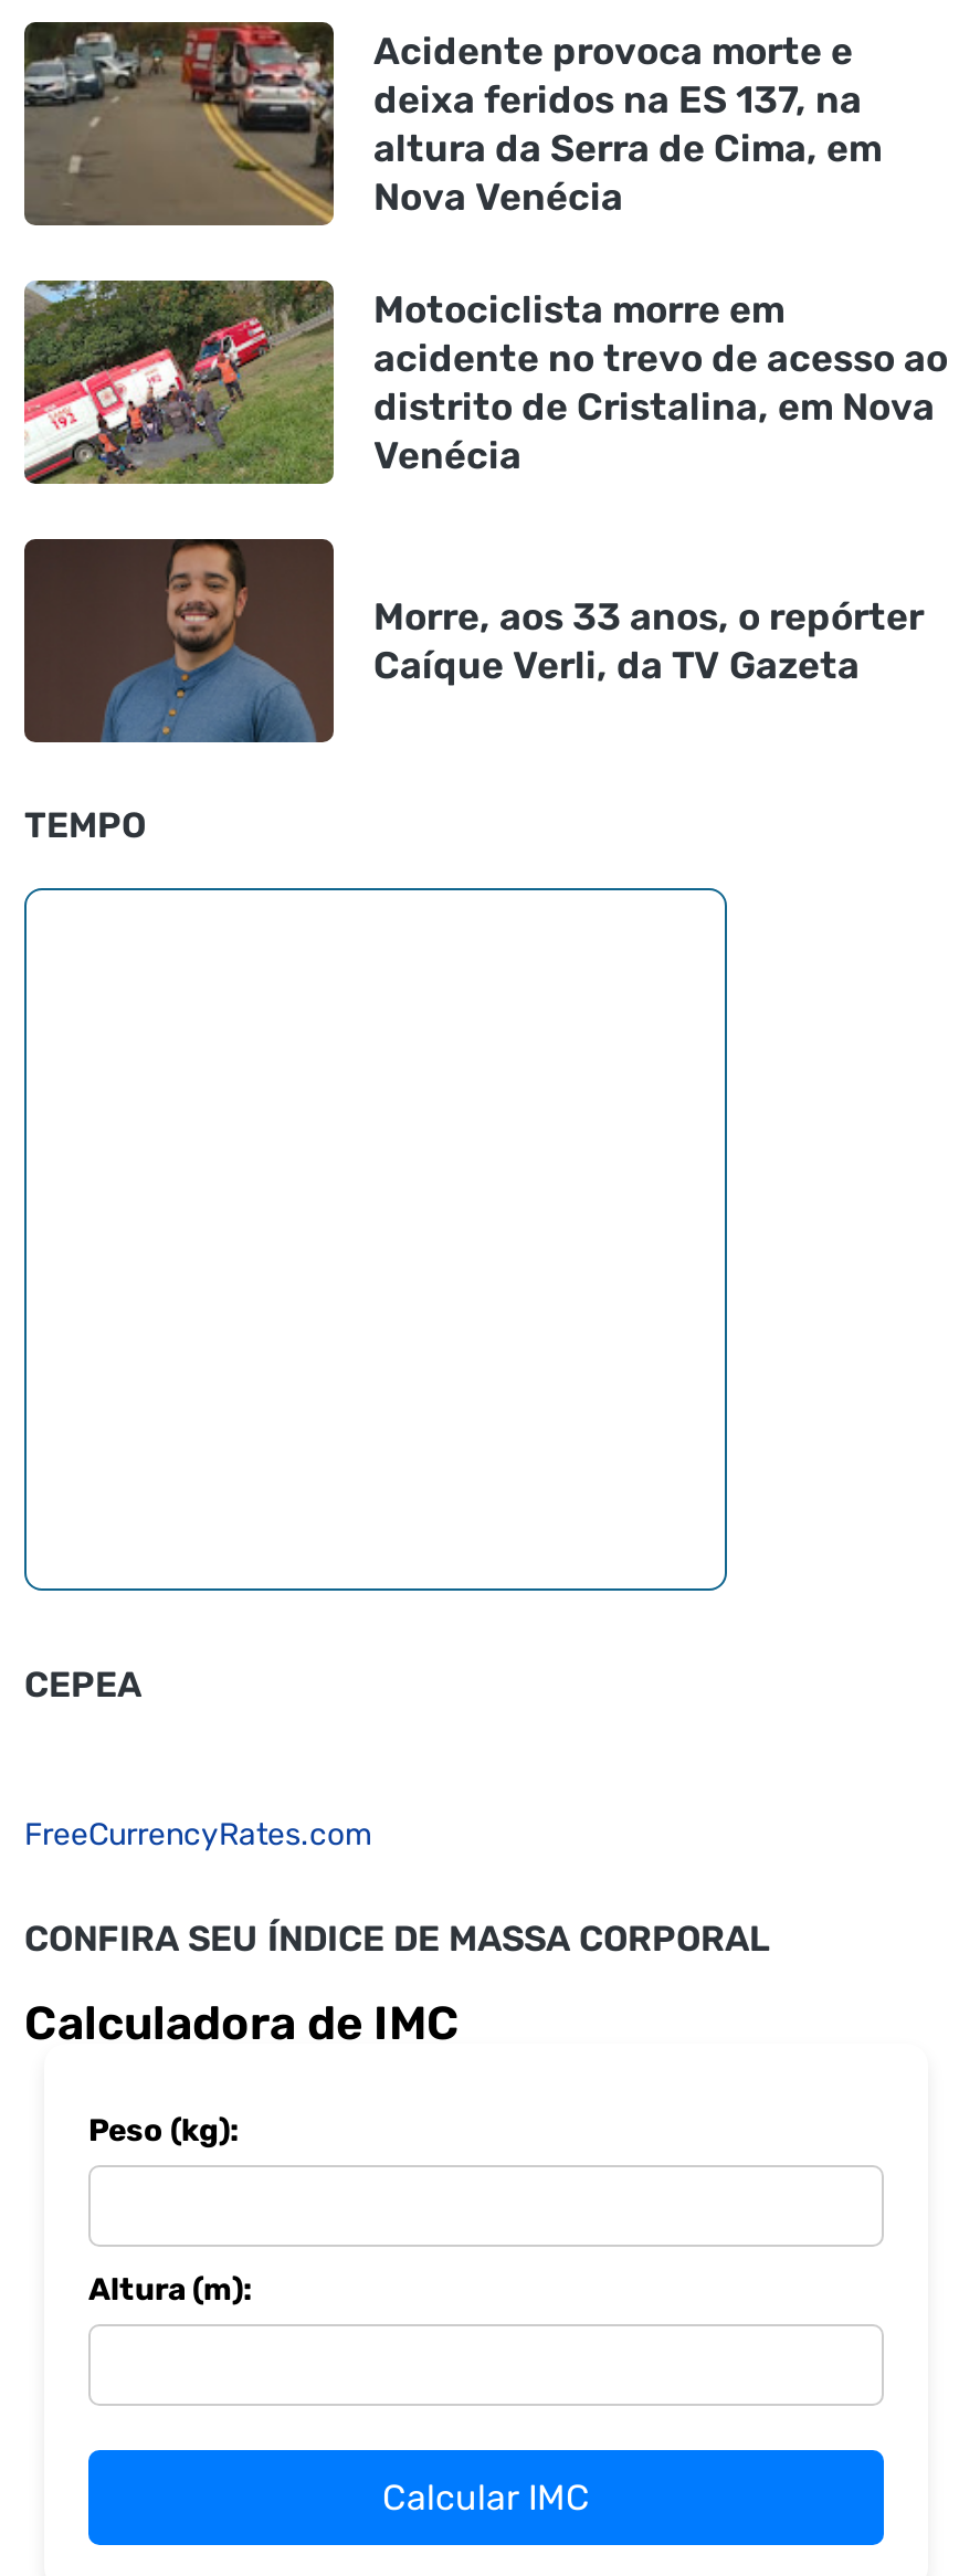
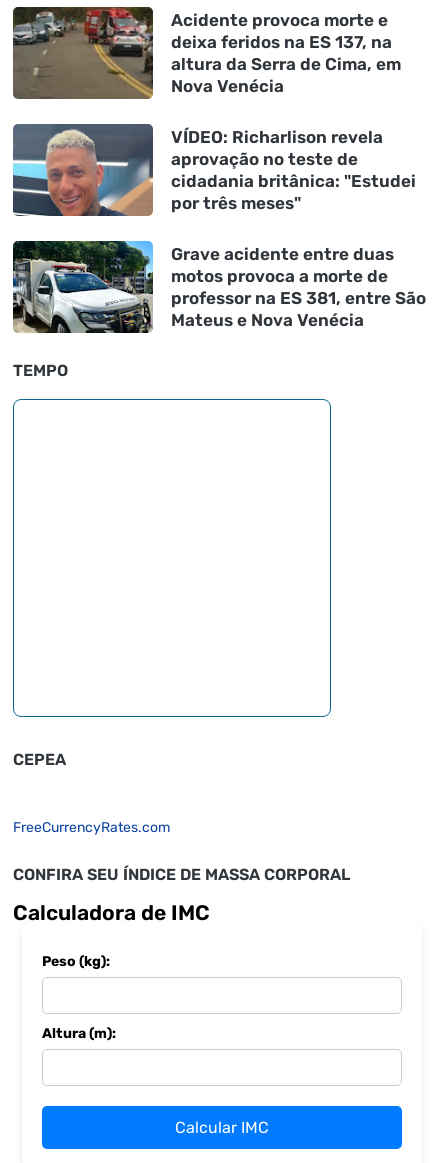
- [image]
- Motociclista morre em
- acidente no trevo de acesso ao
- distrito de Cristalina, em Nova
- Venécia
+ [image]
+ VÍDEO: Richarlison revela
+ aprovação no teste de
+ cidadania britânica: "Estudei
+ por três meses"

- [image]
- Morre, aos 33 anos, o repórter
- Caíque Verli, da TV Gazeta
+ [image]
+ Grave acidente entre duas
+ motos provoca a morte de
+ professor na ES 381, entre São
+ Mateus e Nova Venécia
